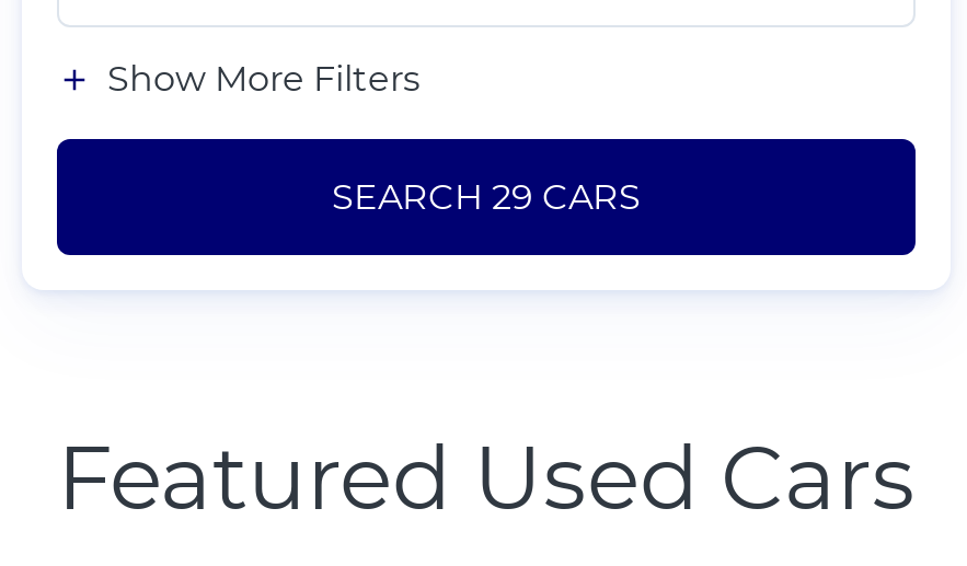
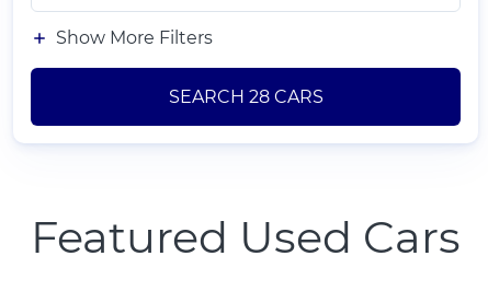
- SEARCH 29 CARS
+ SEARCH 28 CARS
